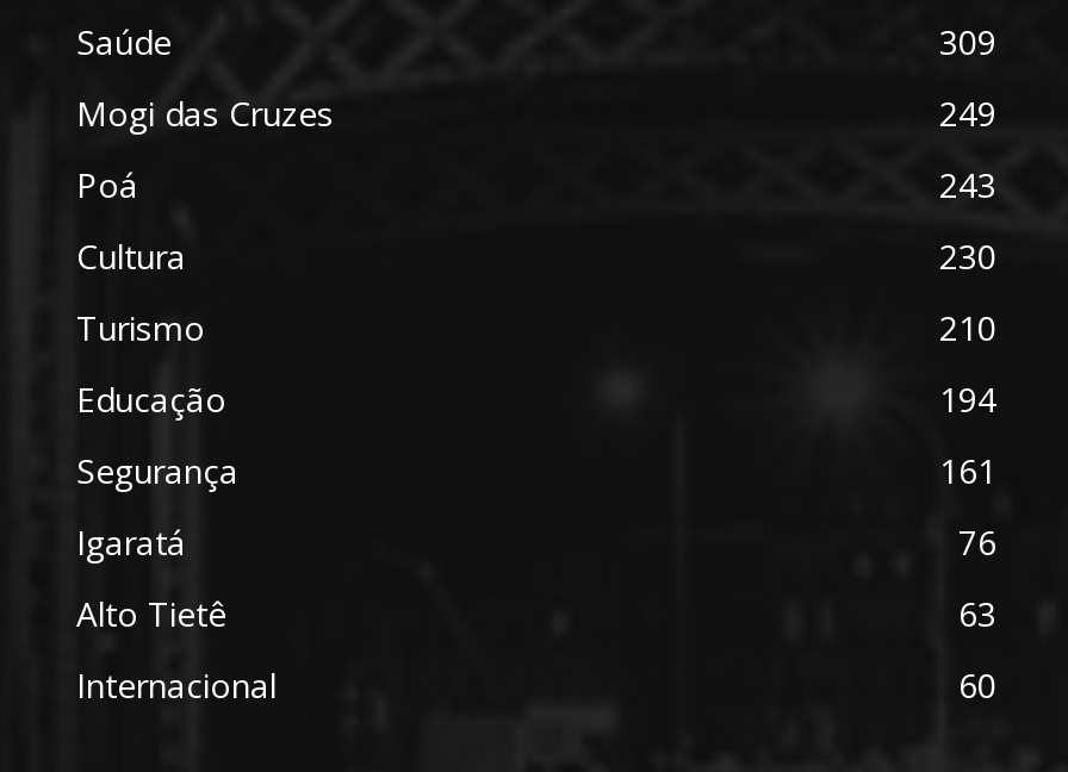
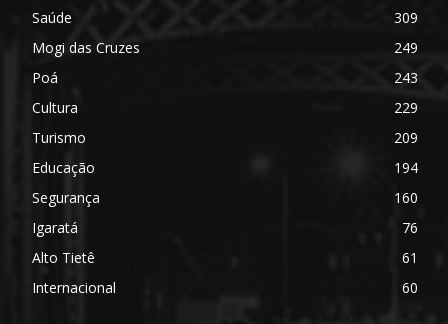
- 230
+ 229

- 210
+ 209

- 161
+ 160

- 63
+ 61
